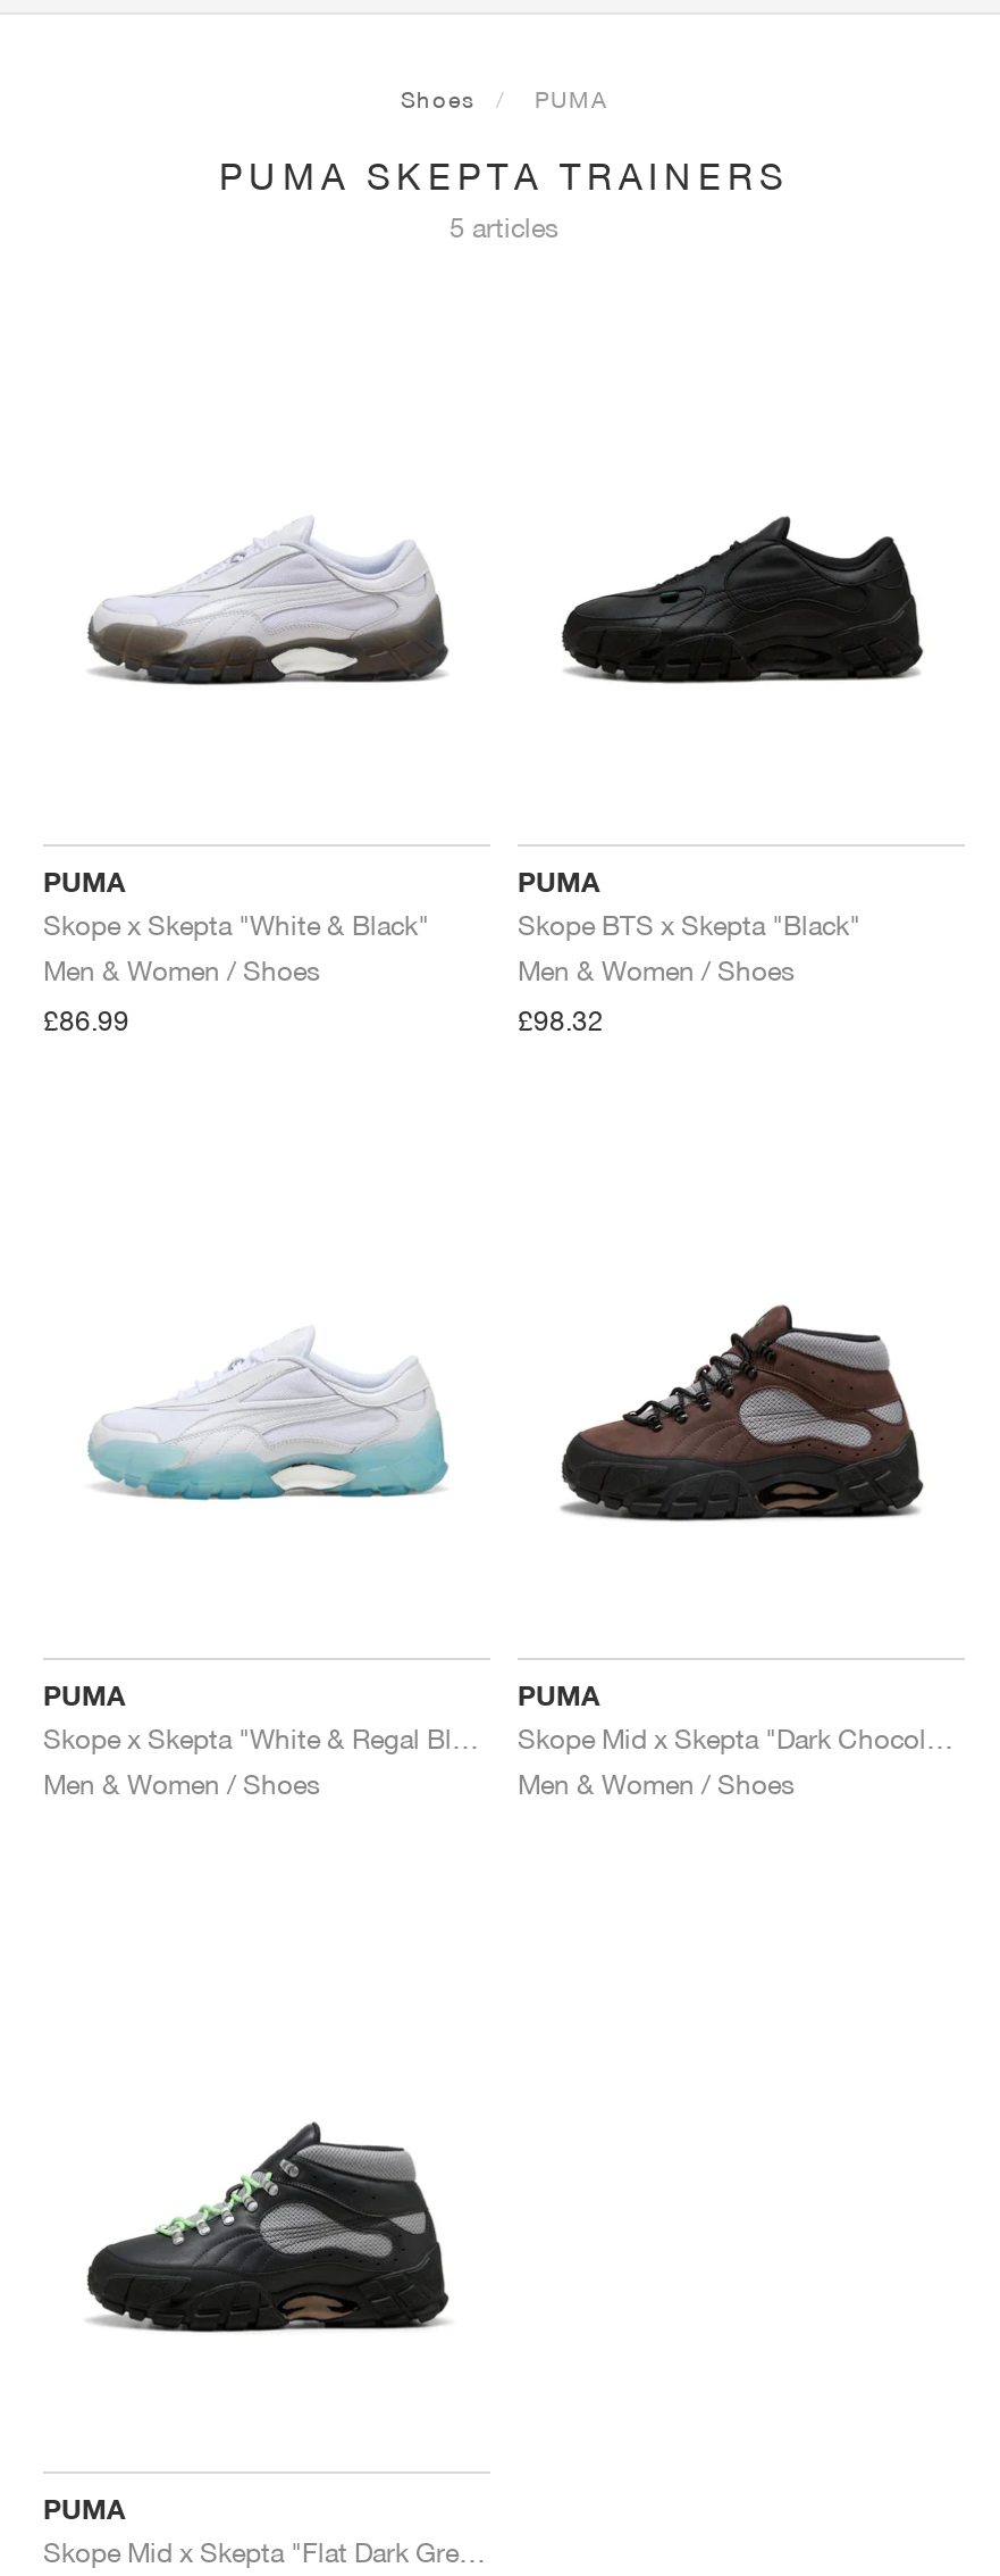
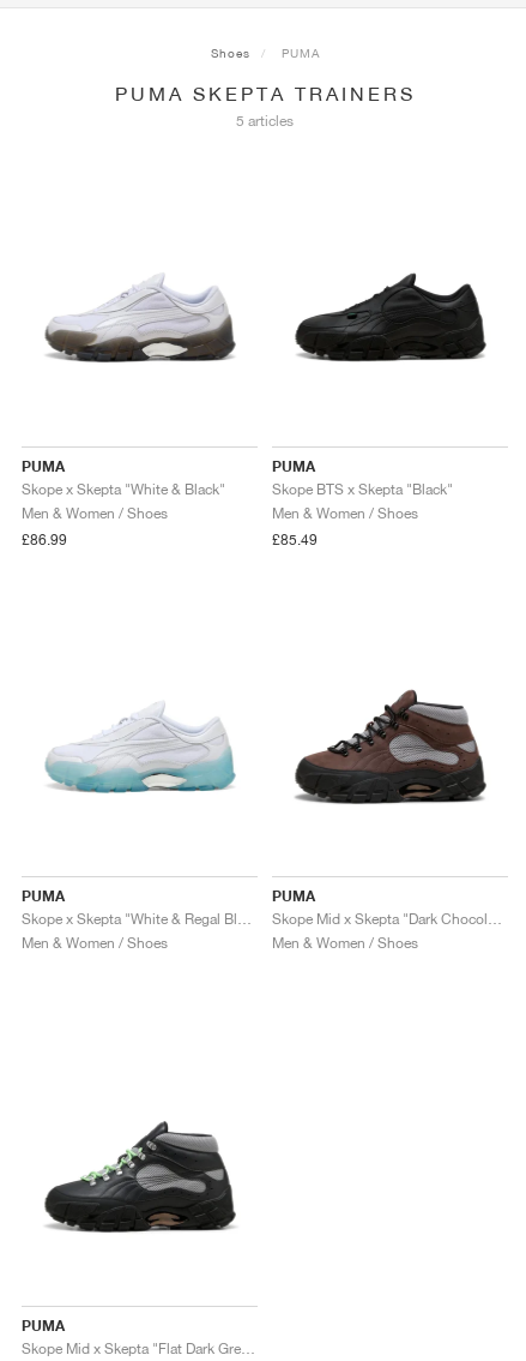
- £98.32
+ £85.49
